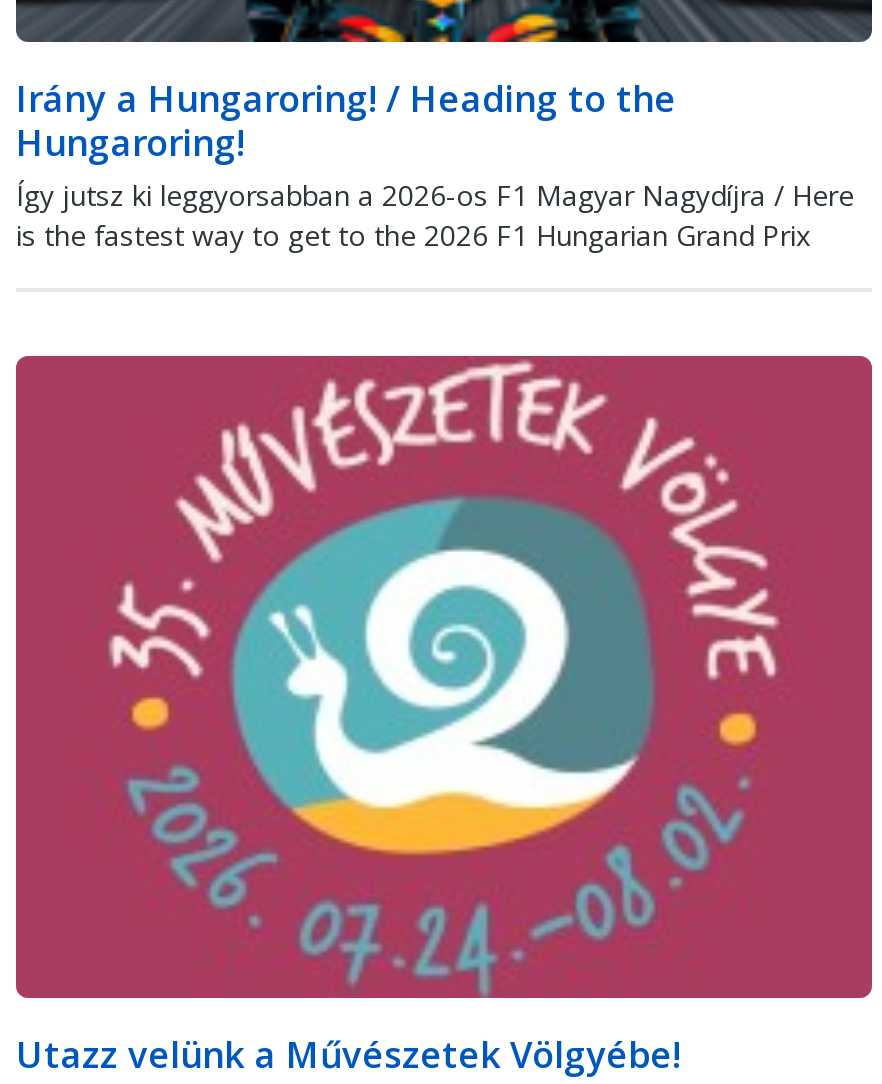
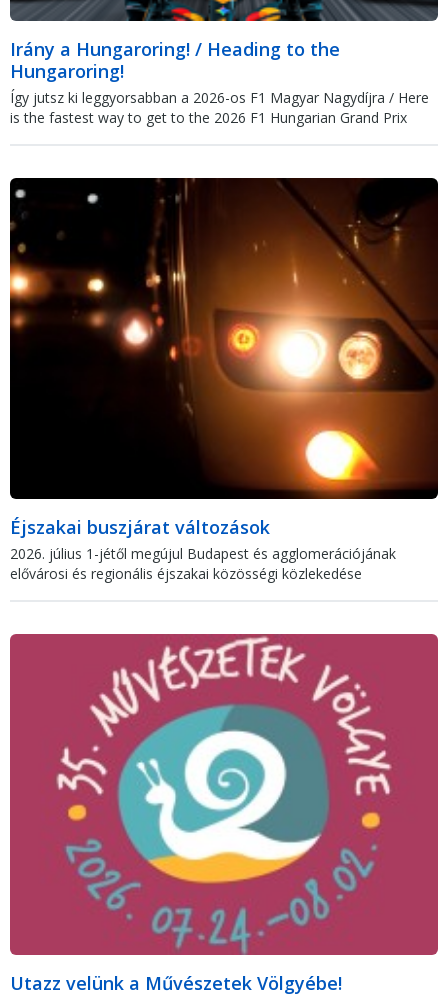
+ [image]
+ Éjszakai buszjárat változások
+ 2026. július 1-jétől megújul Budapest és agglomerációjának
+ elővárosi és regionális éjszakai közösségi közlekedése
